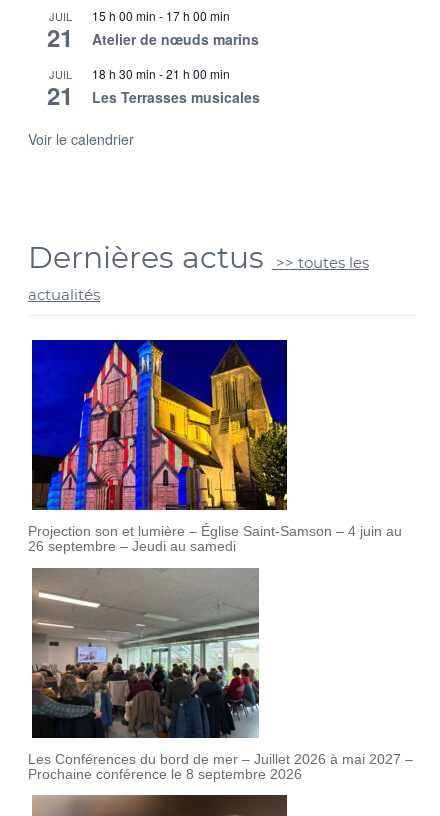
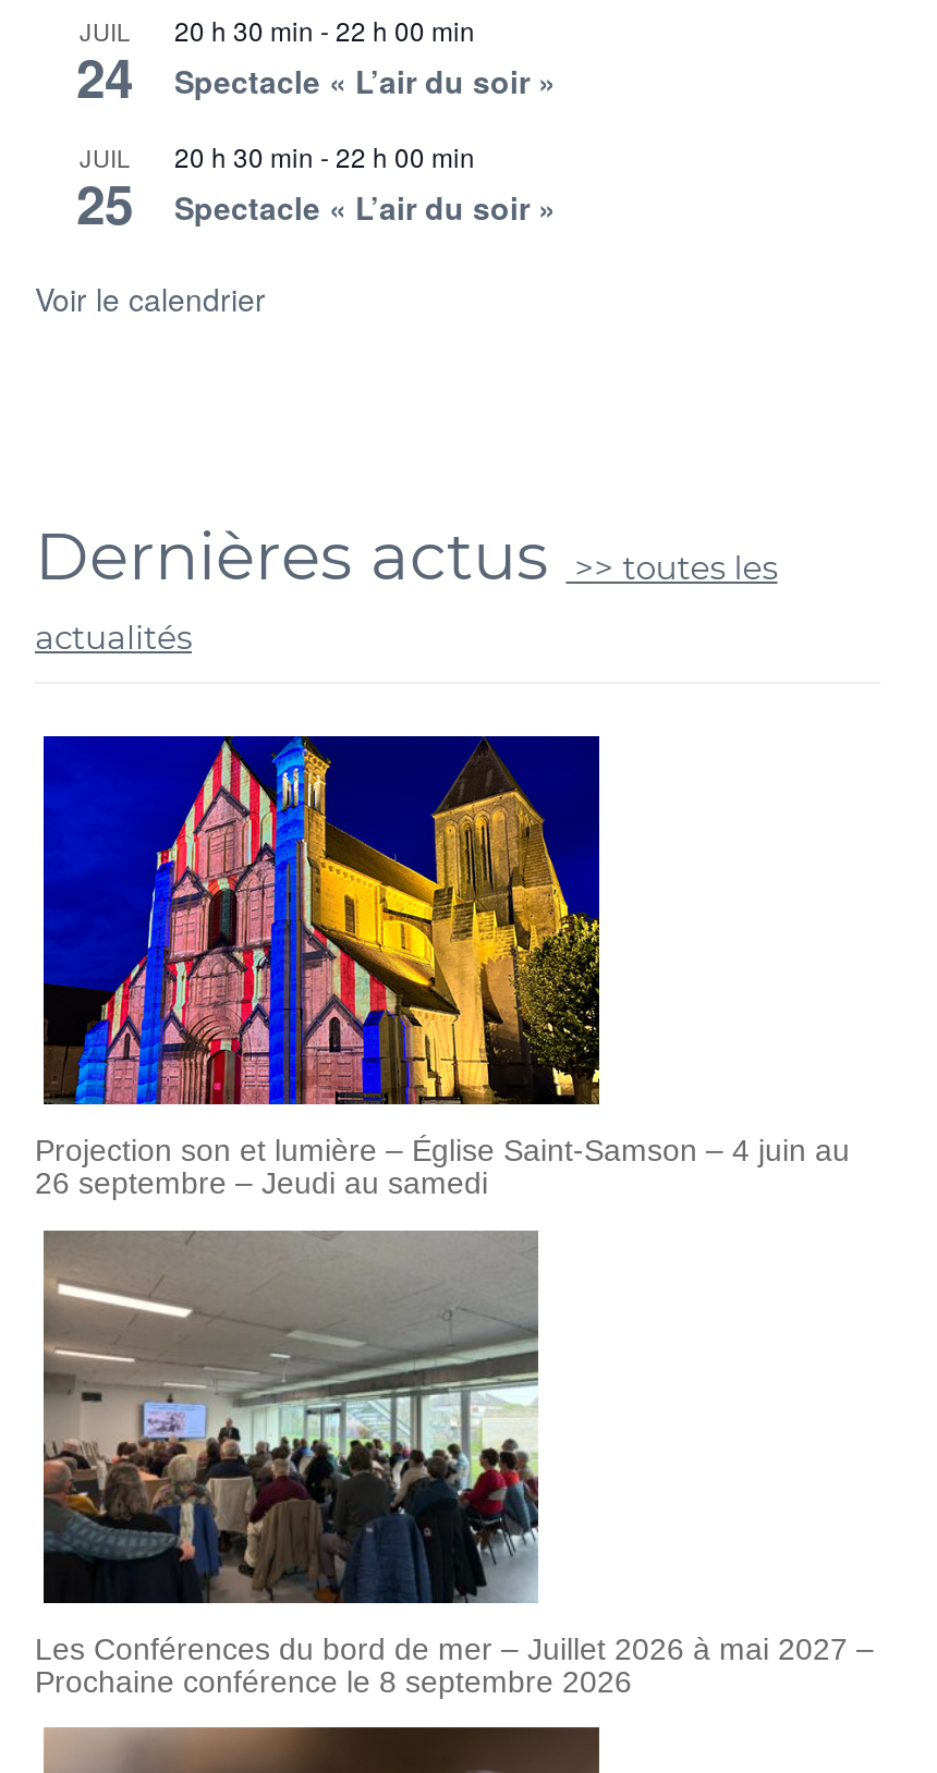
- 15 h 00 min - 17 h 00 min
- Atelier de nœuds marins
+ 20 h 30 min - 22 h 00 min
+ Spectacle « L’air du soir »

- 21
+ 24

- 18 h 30 min - 21 h 00 min
- Les Terrasses musicales
+ 20 h 30 min - 22 h 00 min
+ Spectacle « L’air du soir »

- 21
+ 25
